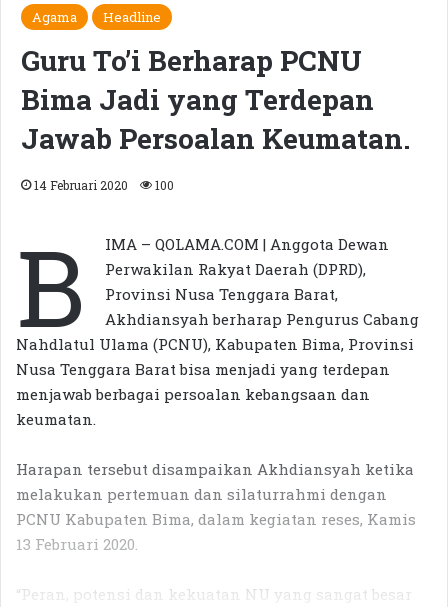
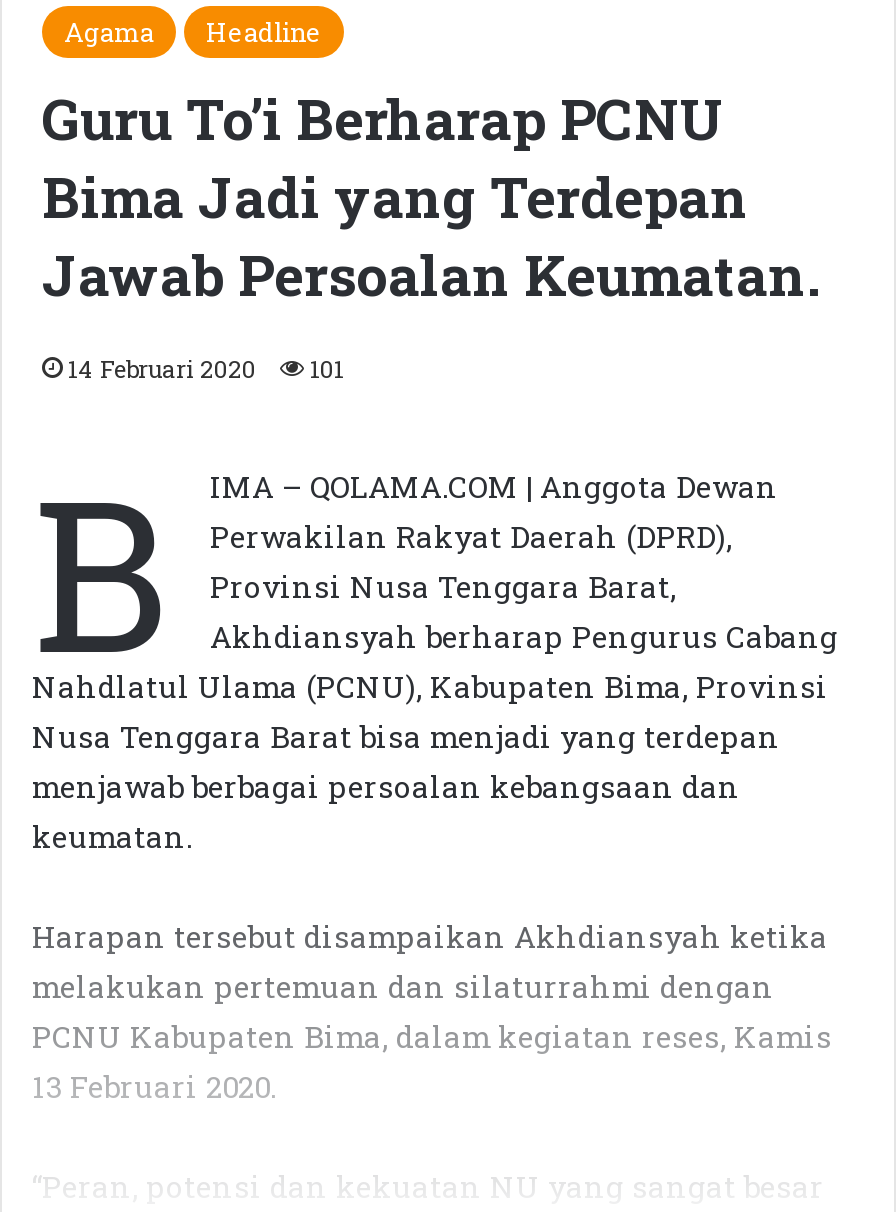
- 14 Februari 2020 100
+ 14 Februari 2020 101
